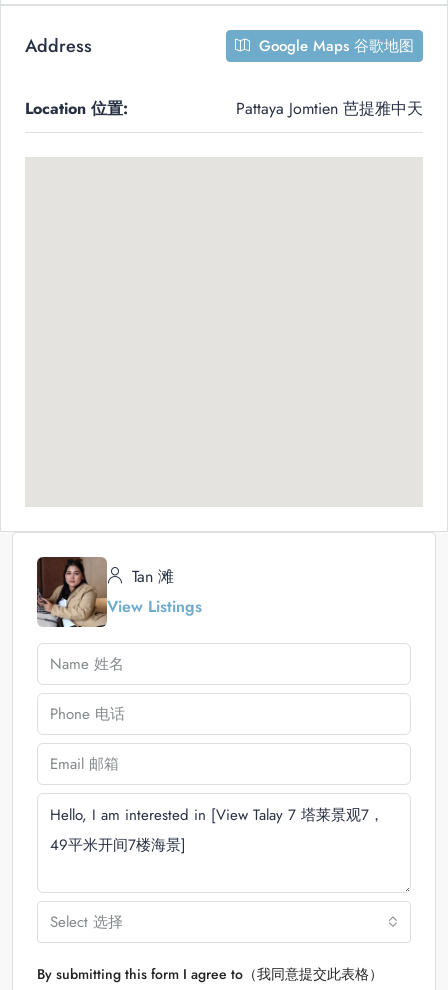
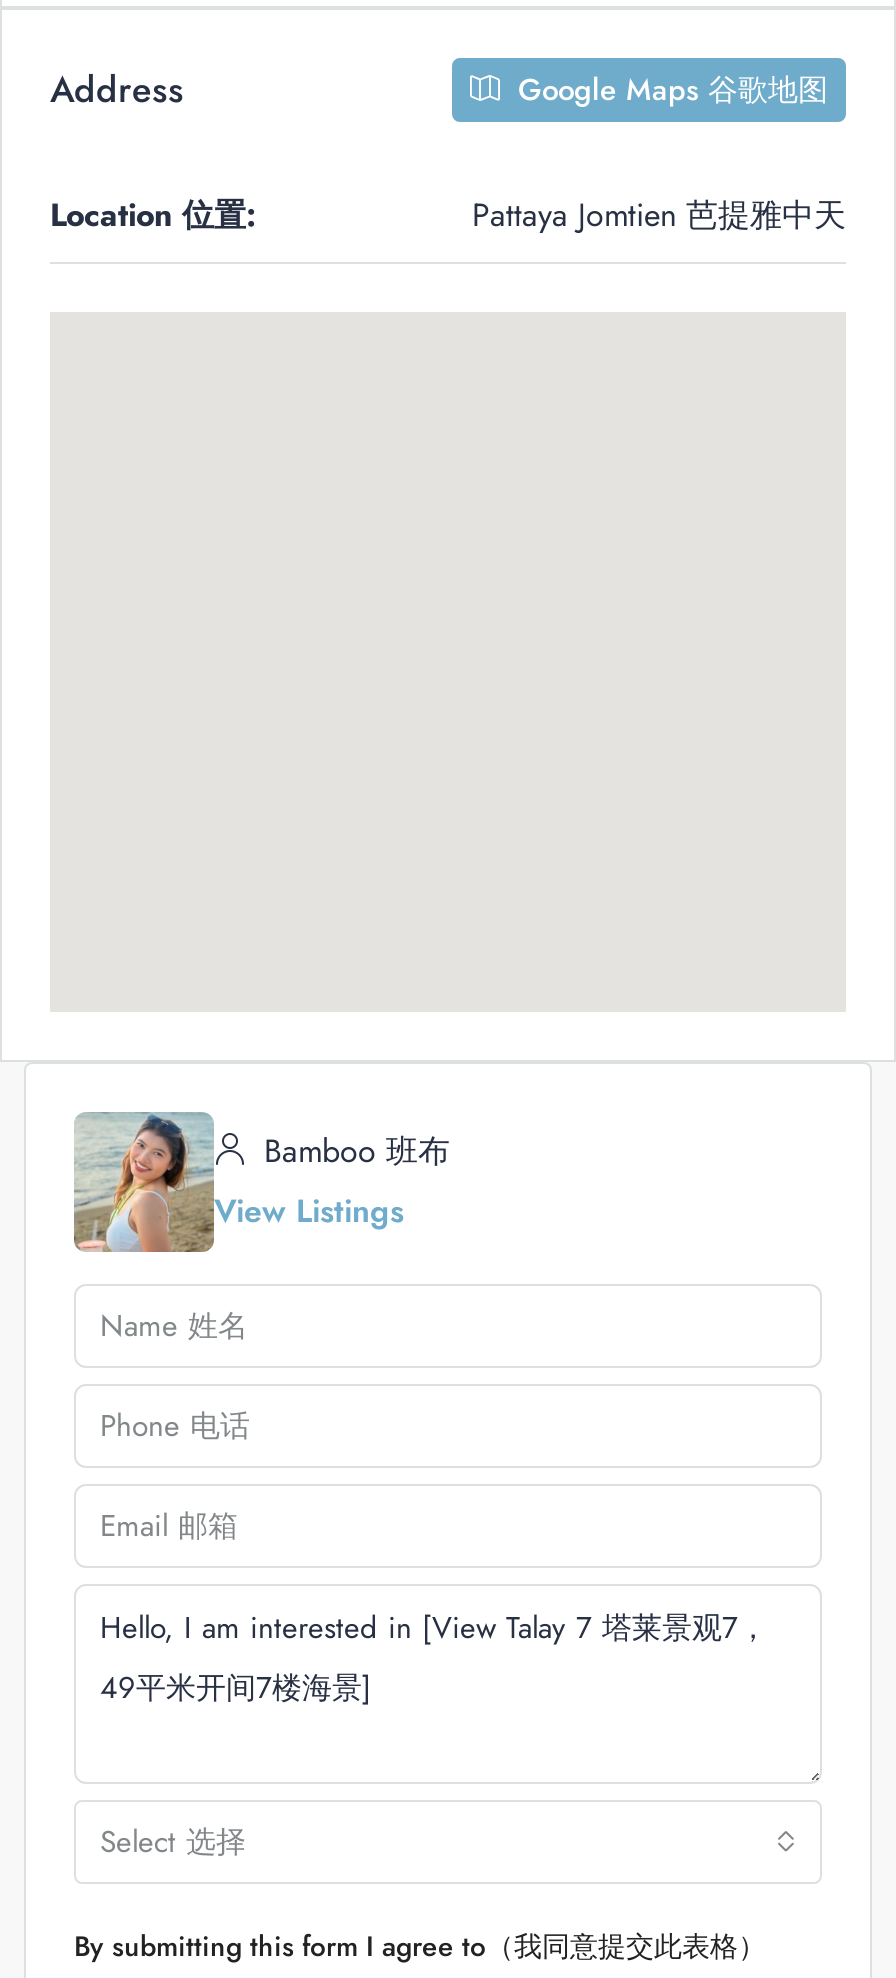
- [image]
- Tan 滩
+ [image]
+ Bamboo 班布
